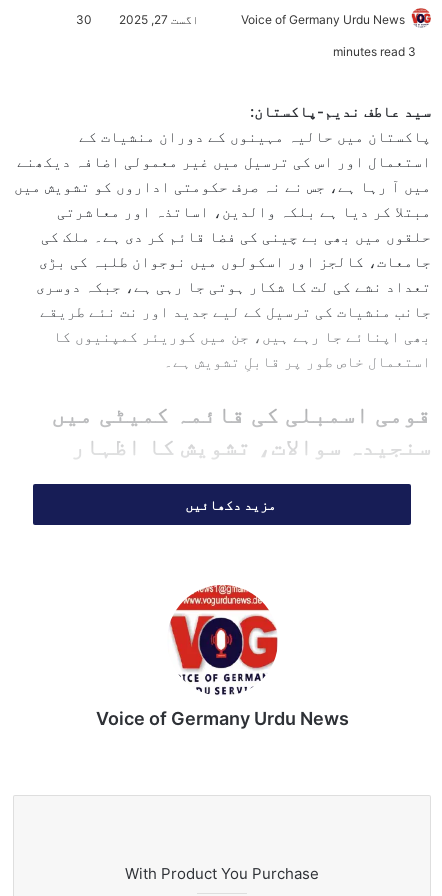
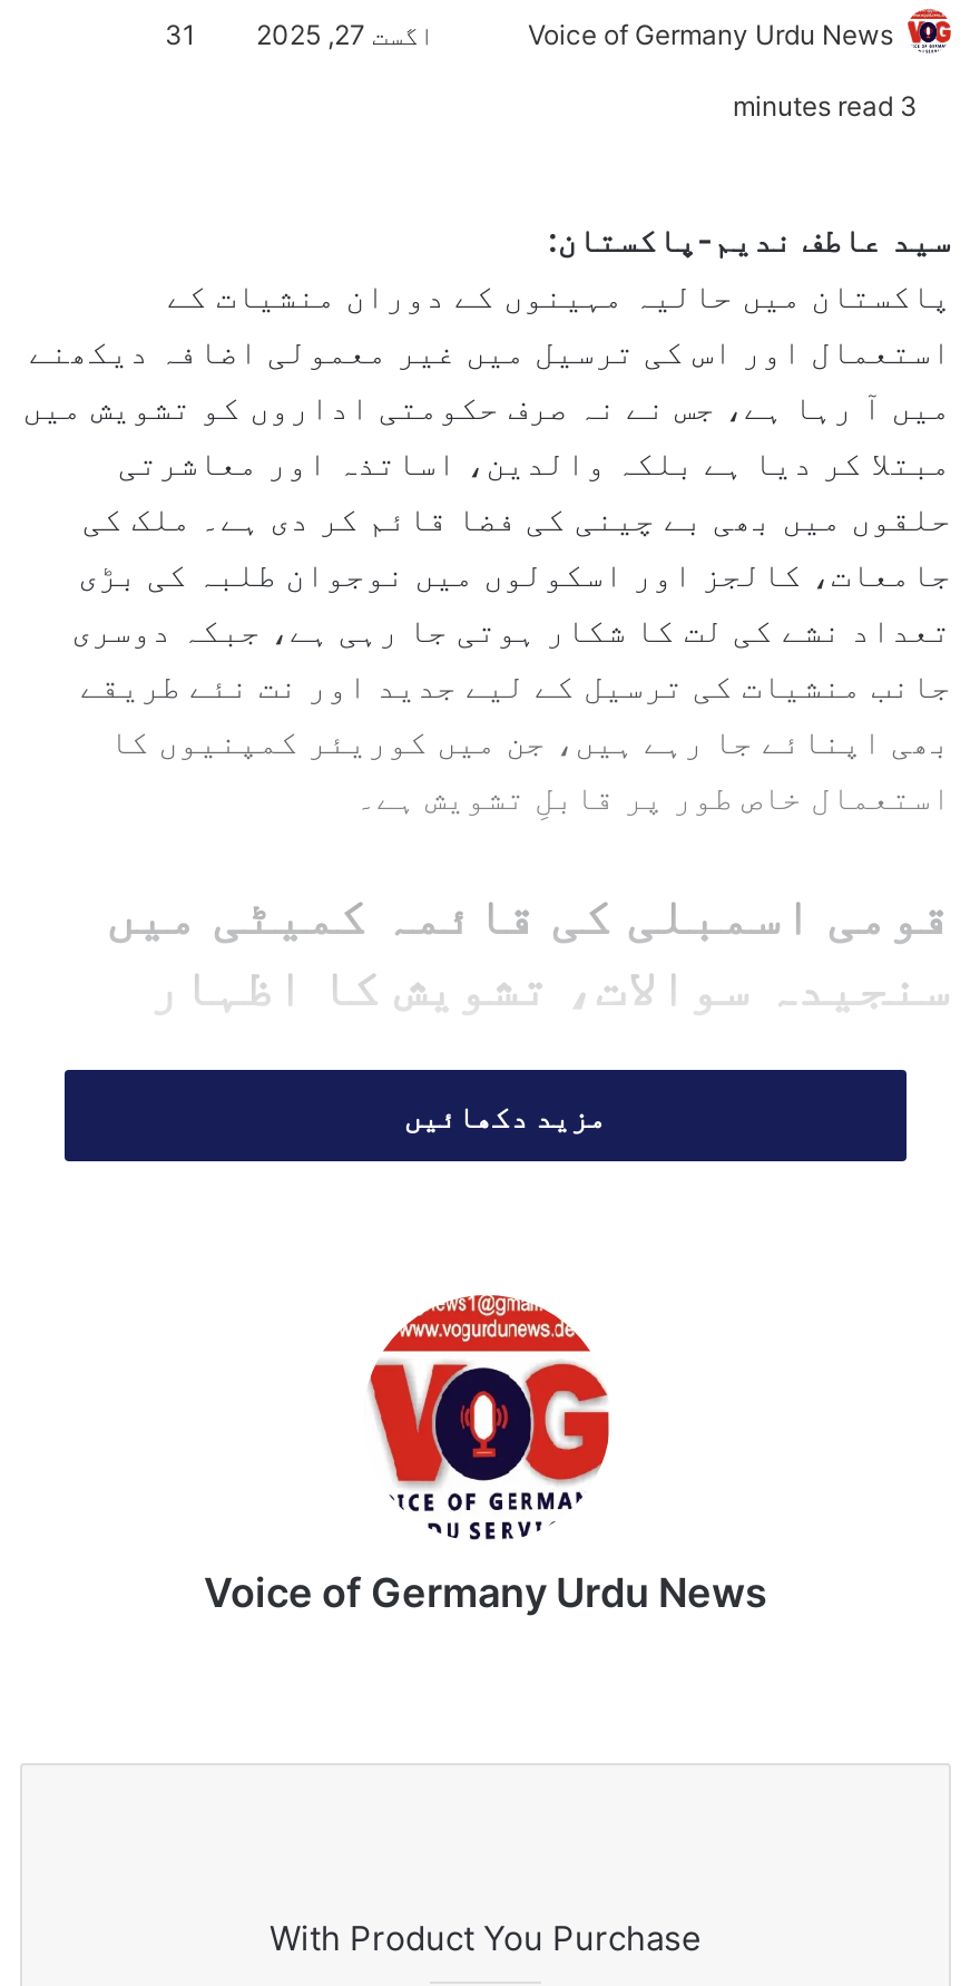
- 30
+ 31
